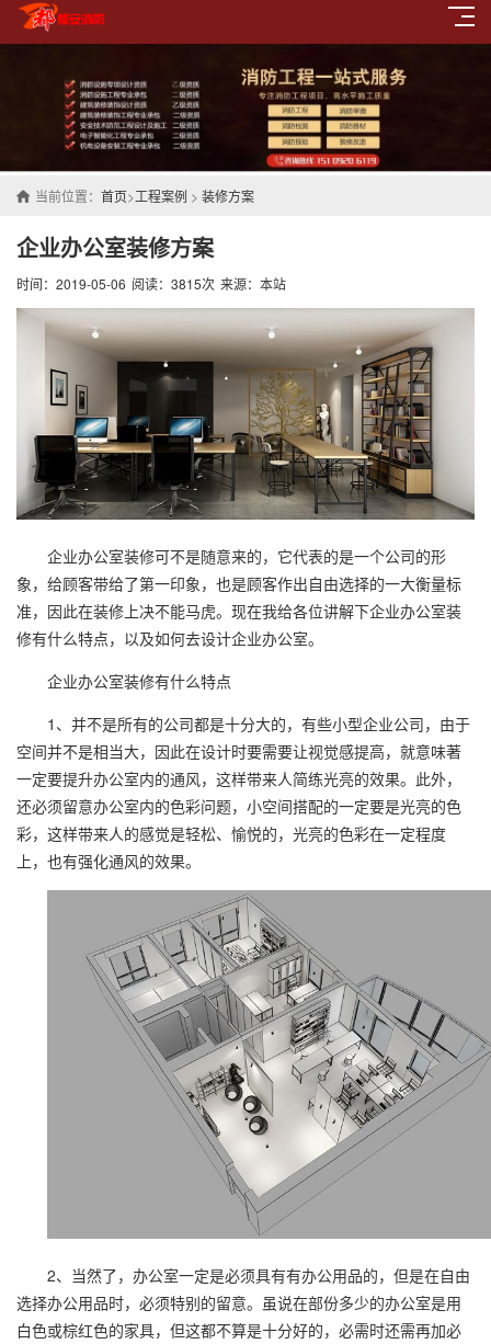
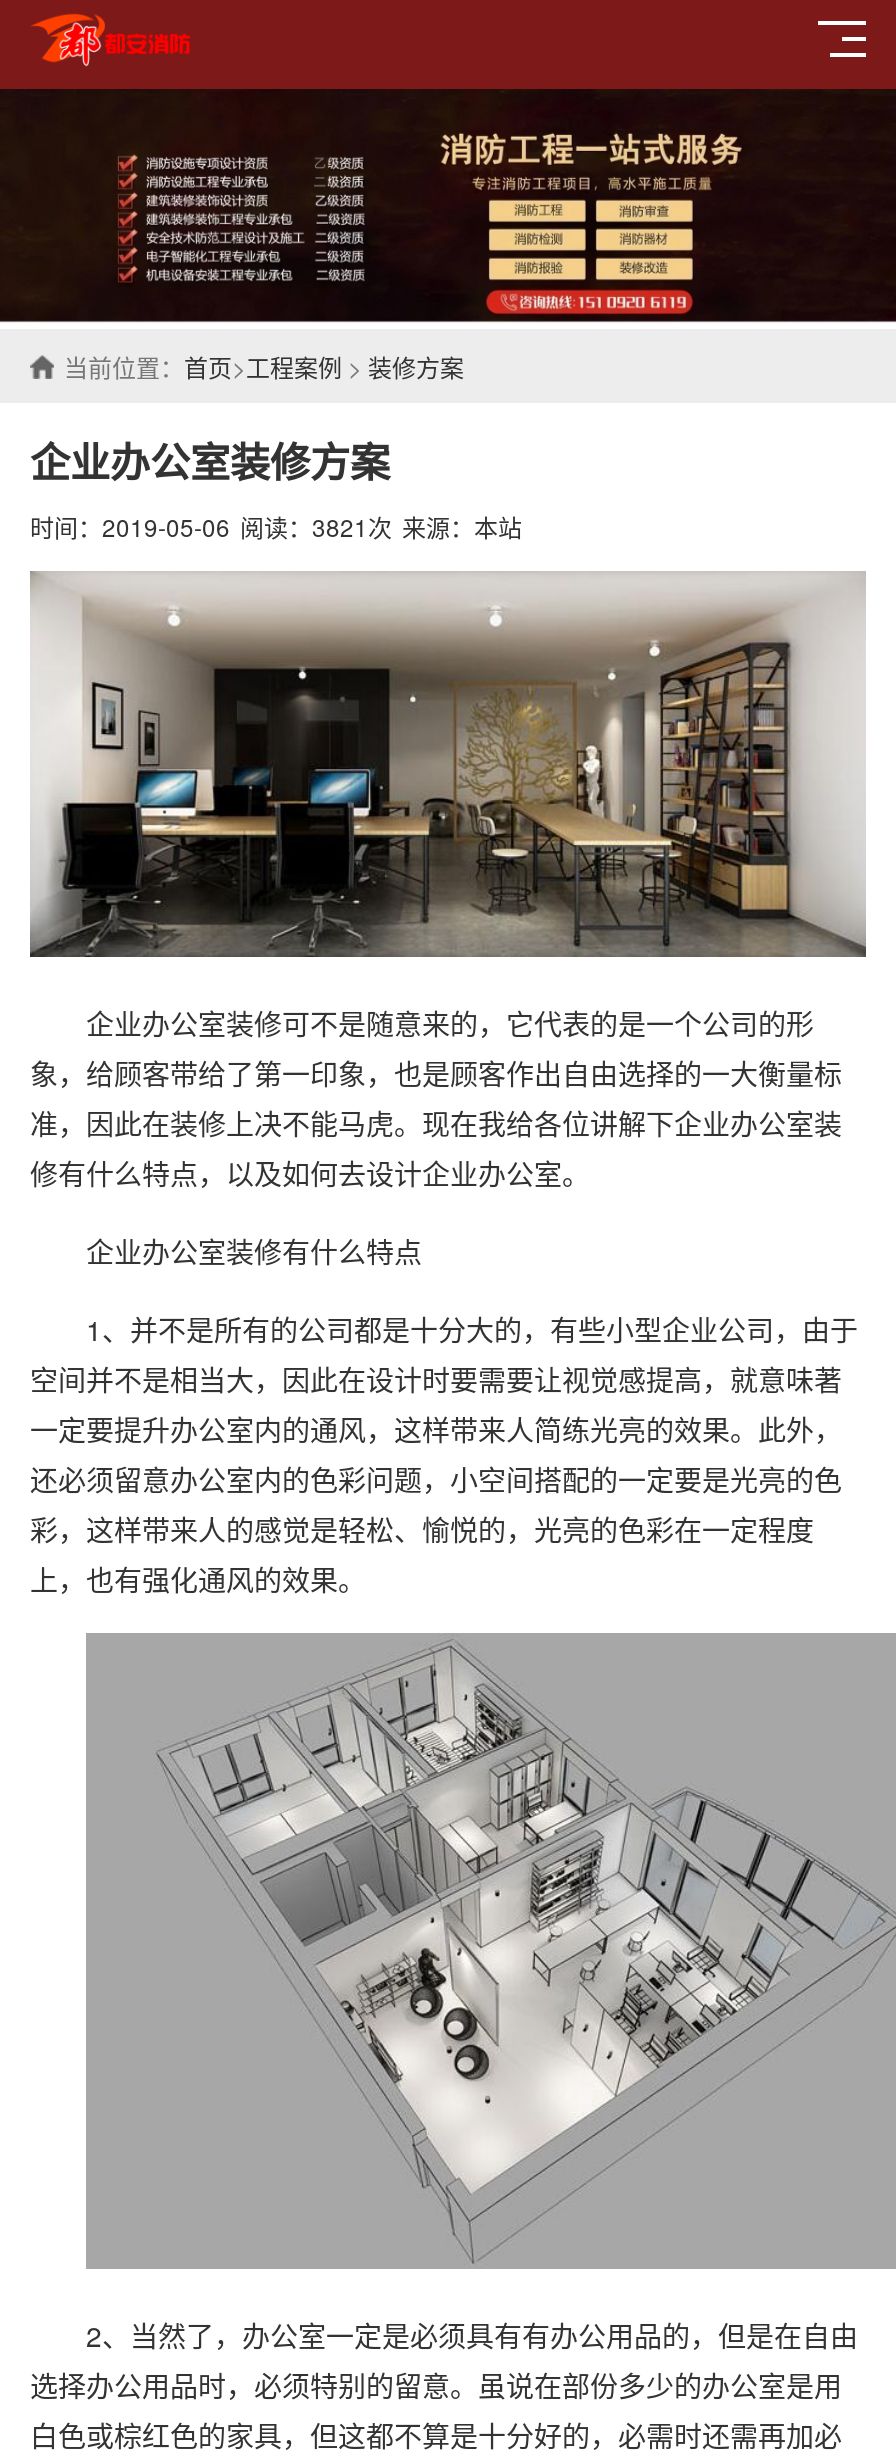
- 时间：2019-05-06 阅读：3815次 来源：本站
+ 时间：2019-05-06 阅读：3821次 来源：本站
